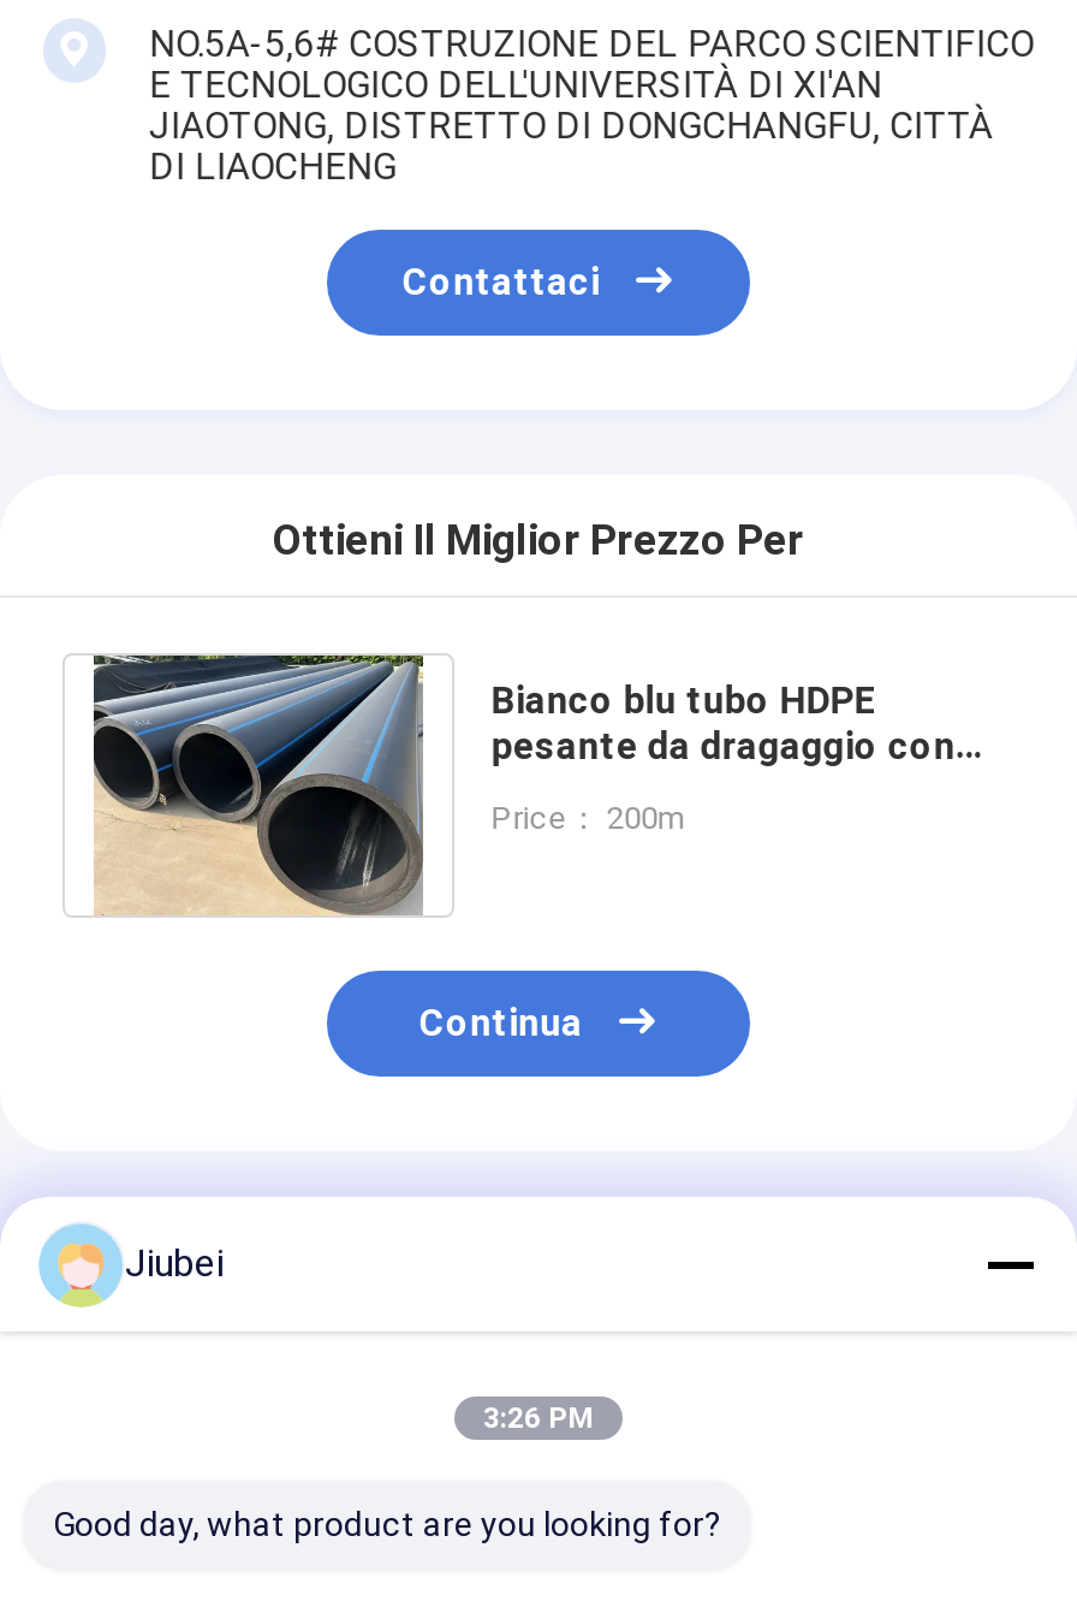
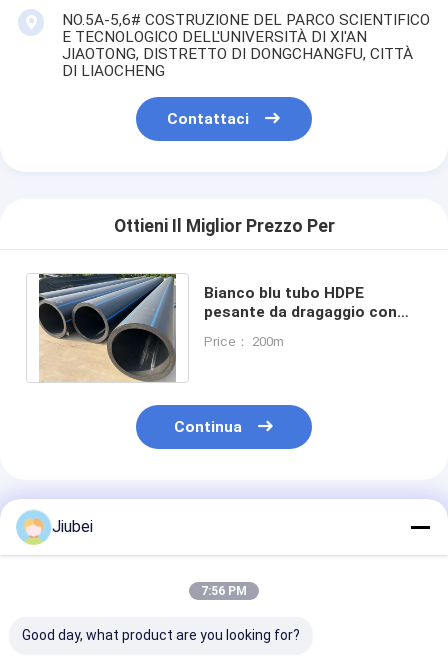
- 3:26 PM
+ 7:56 PM
